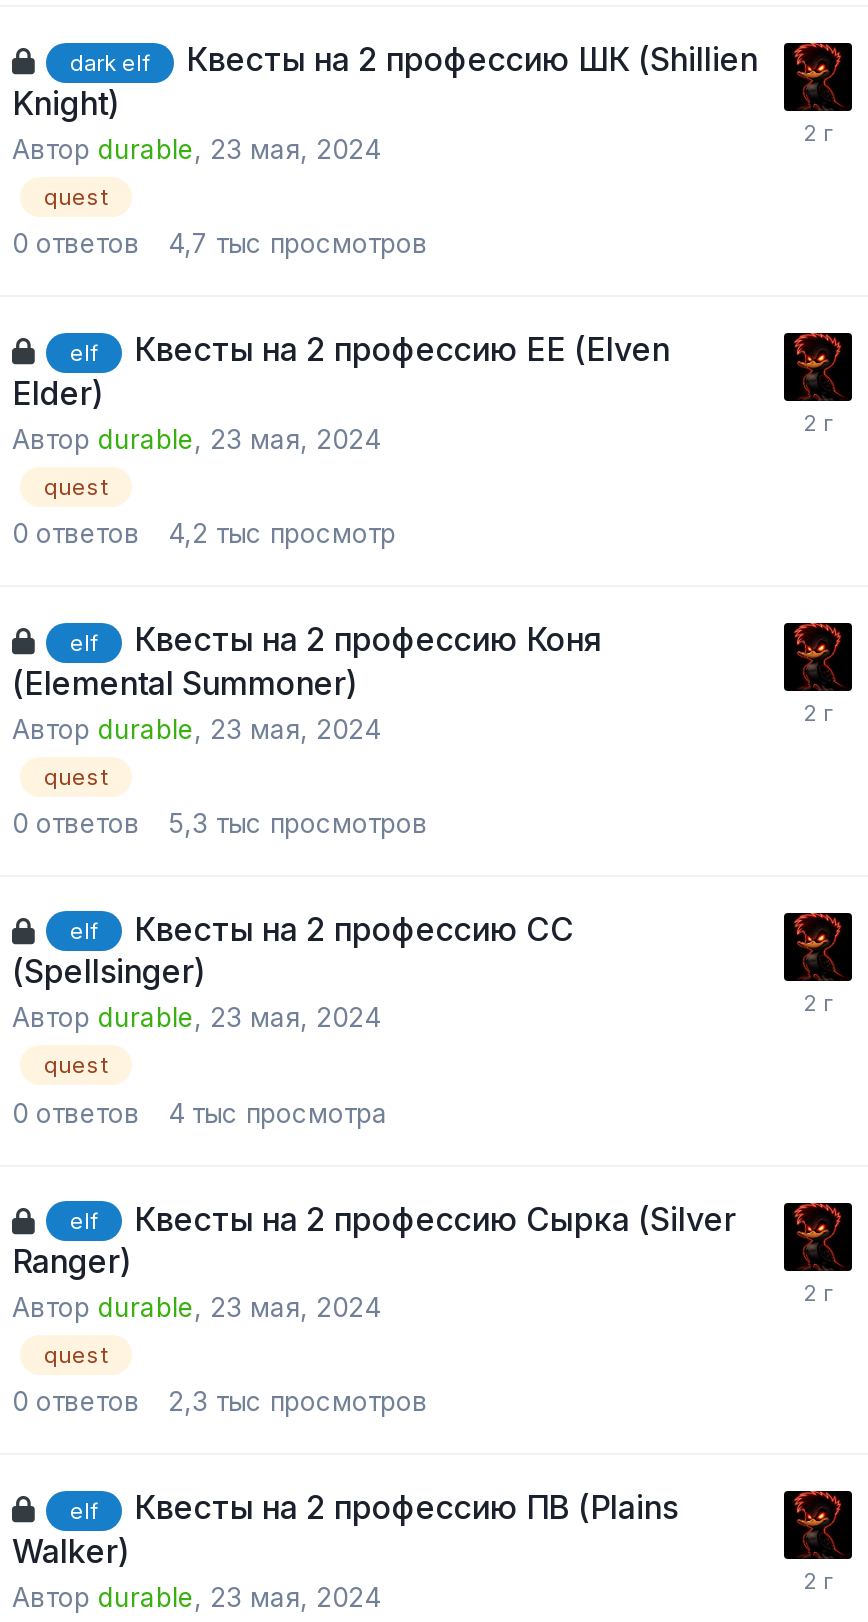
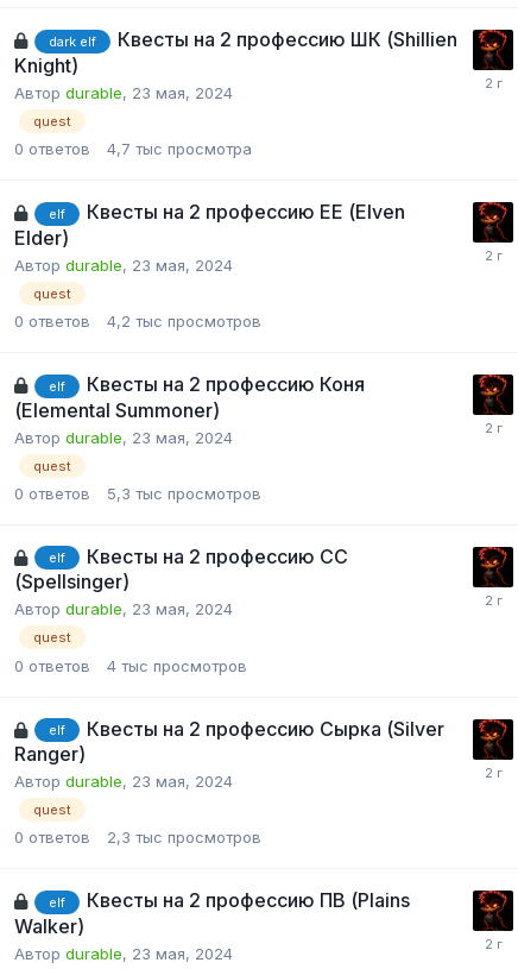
- 4,7 тыс просмотров
+ 4,7 тыс просмотра

- 4,2 тыс просмотр
+ 4,2 тыс просмотров

- 4 тыс просмотра
+ 4 тыс просмотров
